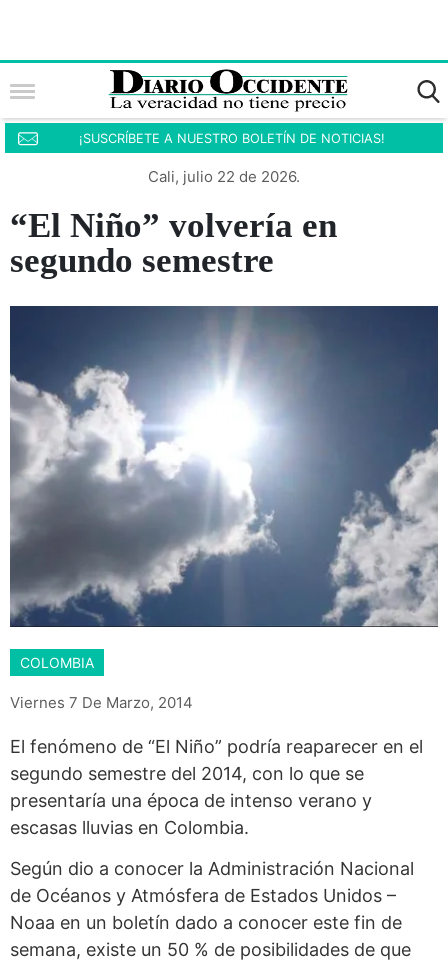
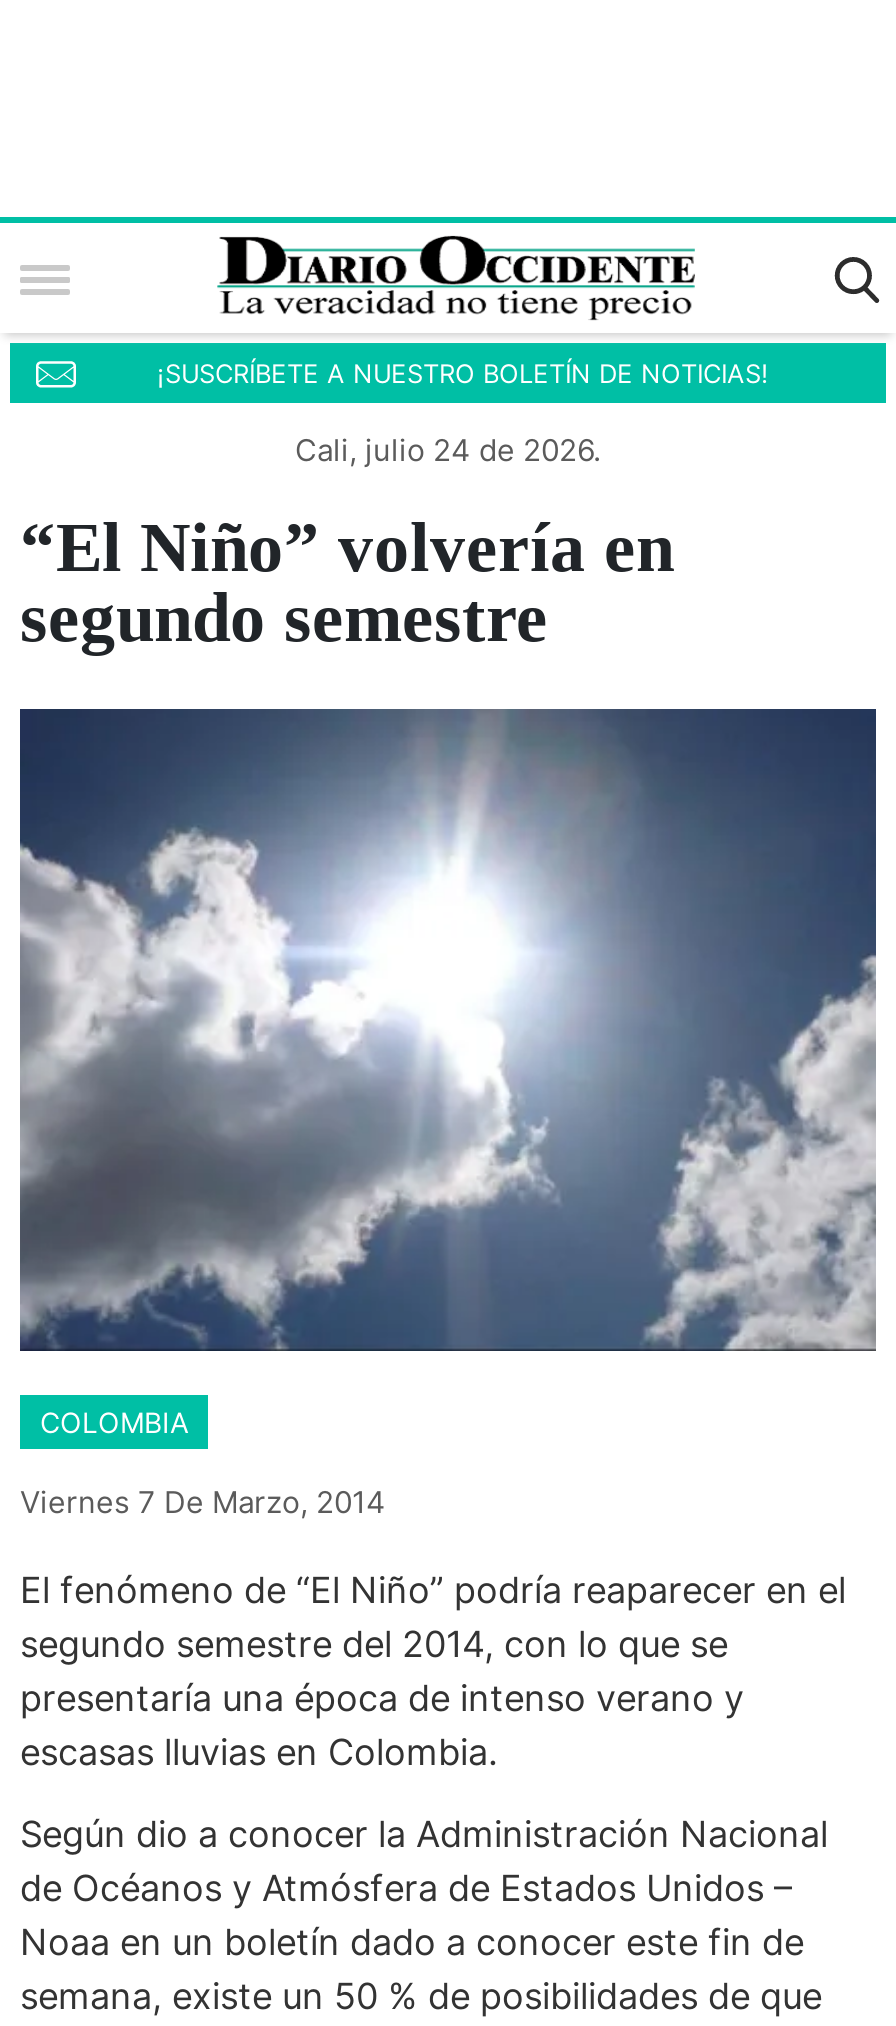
- Cali, julio 22 de 2026.
+ Cali, julio 24 de 2026.
